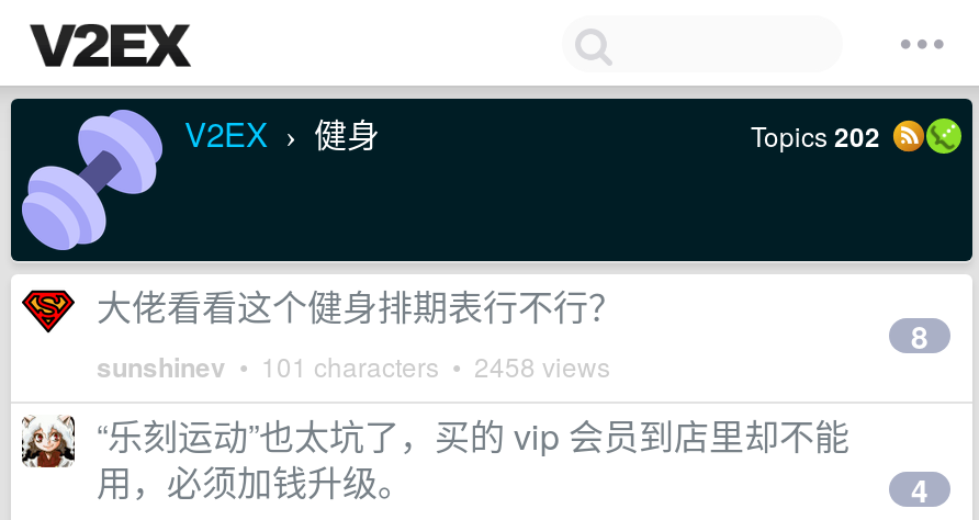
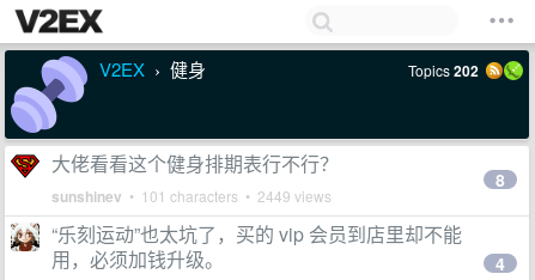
- sunshinev • 101 characters • 2458 views
+ sunshinev • 101 characters • 2449 views
